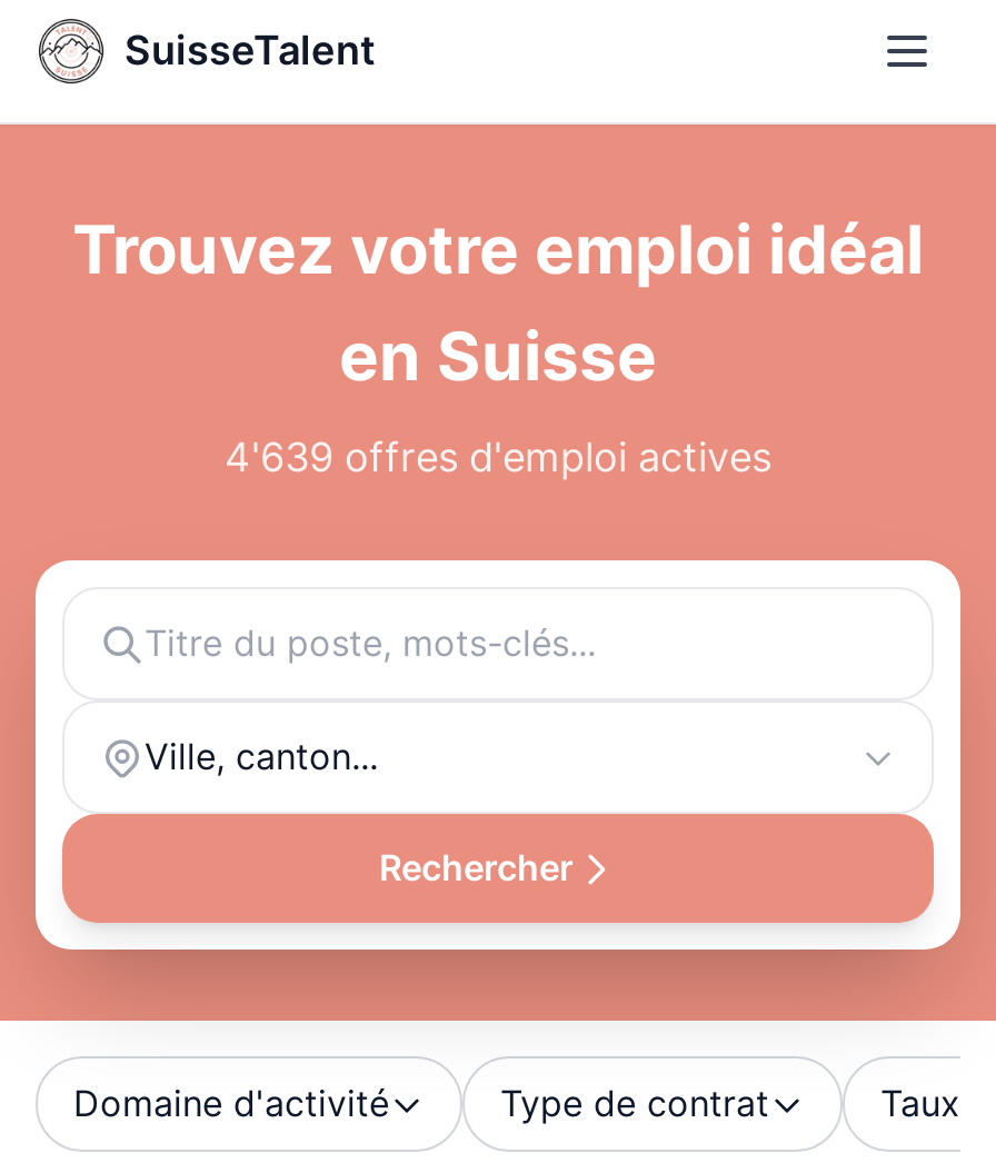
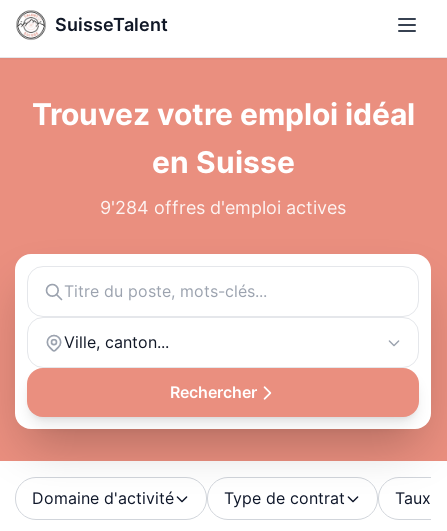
- 4'639 offres d'emploi actives
+ 9'284 offres d'emploi actives
